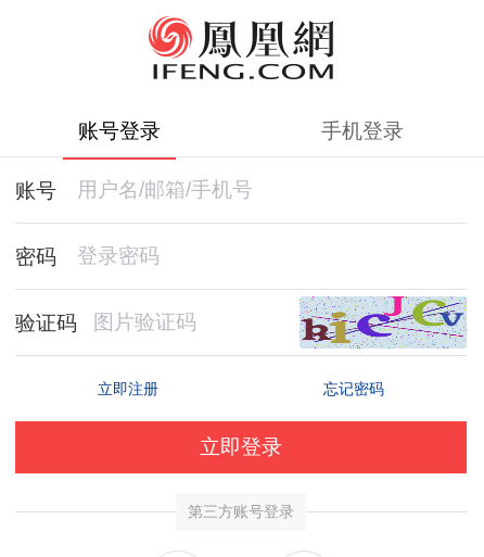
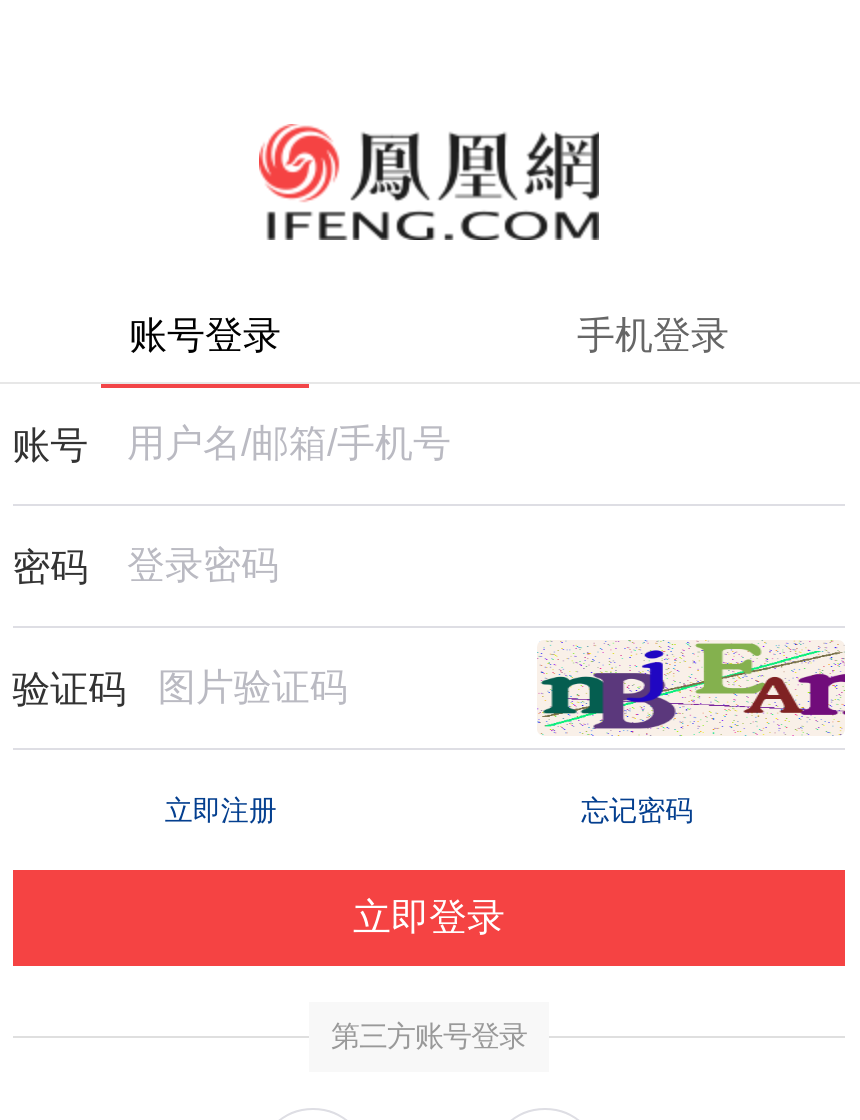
- [image]
+ [image]
